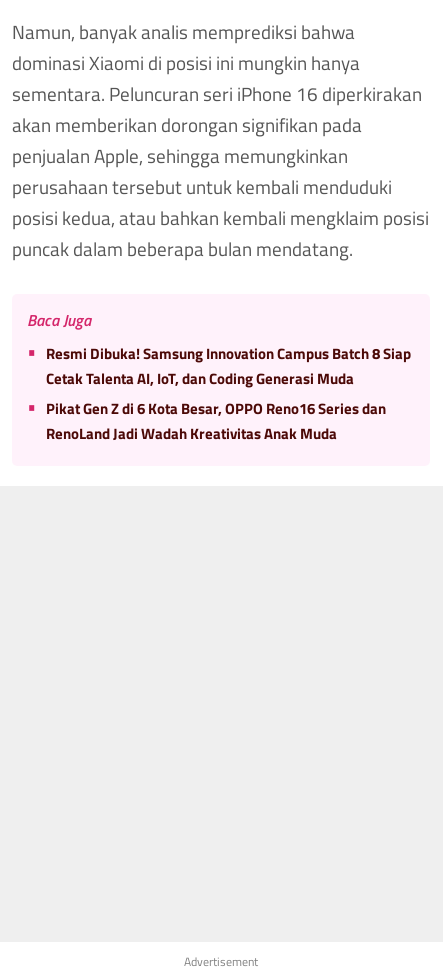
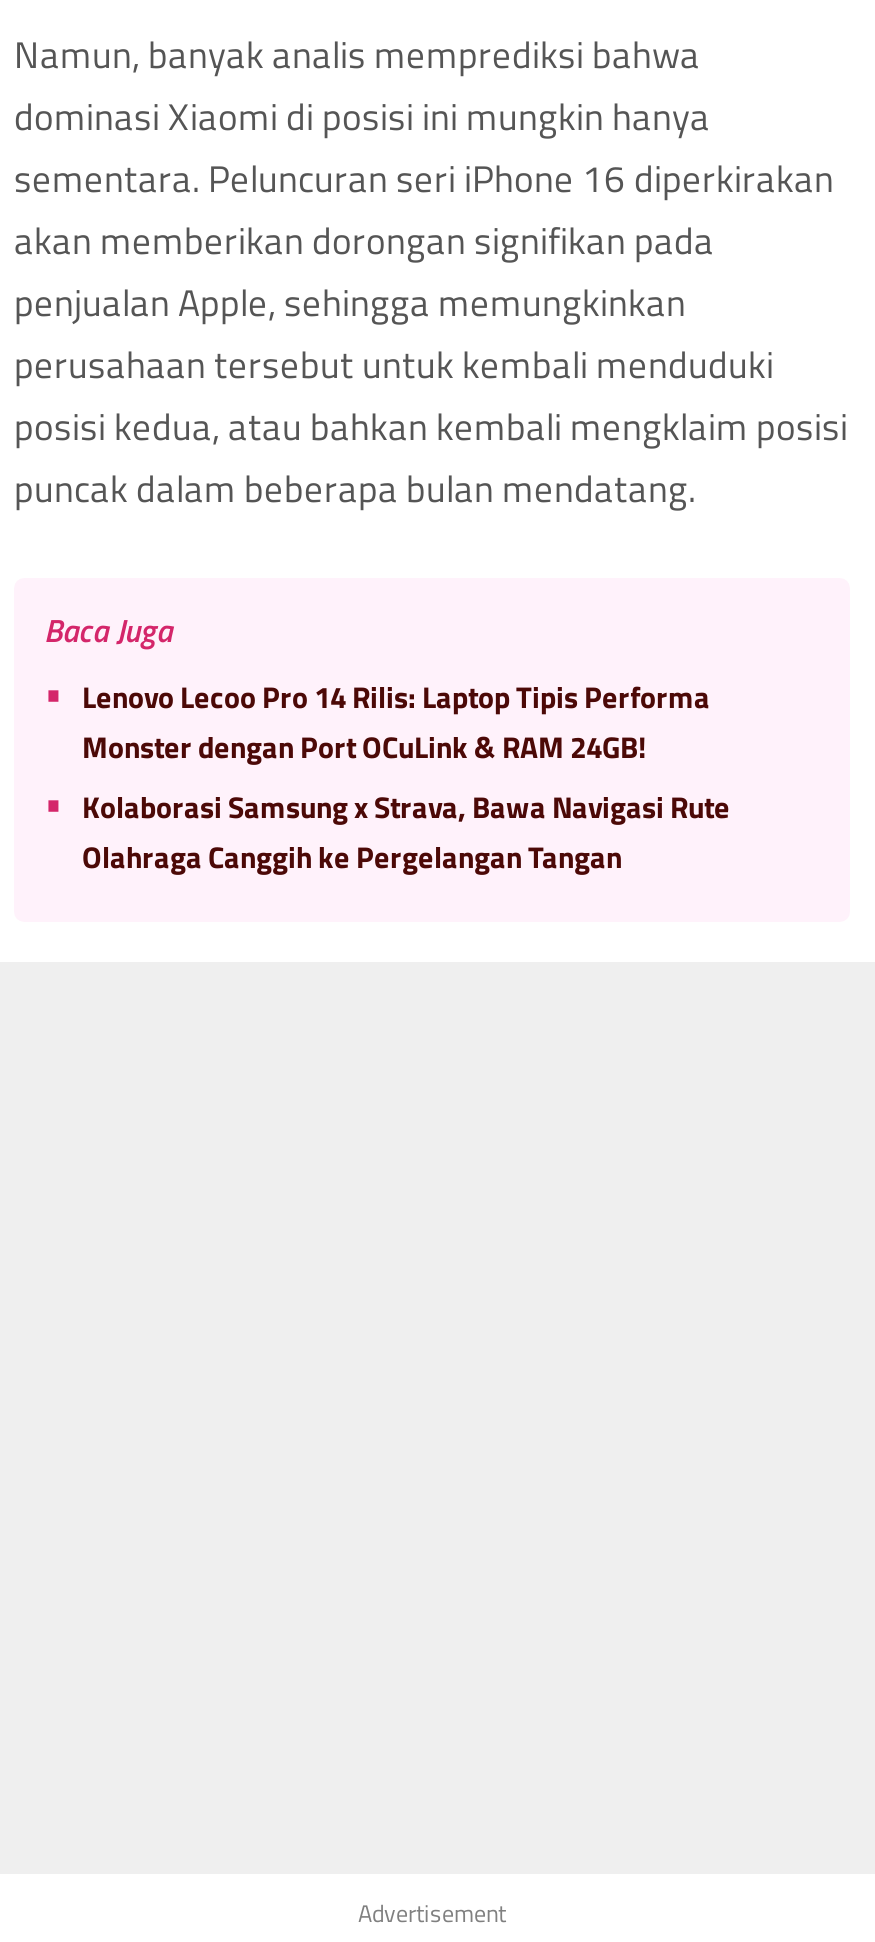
- Resmi Dibuka! Samsung Innovation Campus Batch 8 Siap
- Cetak Talenta AI, IoT, dan Coding Generasi Muda
- Pikat Gen Z di 6 Kota Besar, OPPO Reno16 Series dan
- RenoLand Jadi Wadah Kreativitas Anak Muda
+ Lenovo Lecoo Pro 14 Rilis: Laptop Tipis Performa
+ Monster dengan Port OCuLink & RAM 24GB!
+ Kolaborasi Samsung x Strava, Bawa Navigasi Rute
+ Olahraga Canggih ke Pergelangan Tangan
